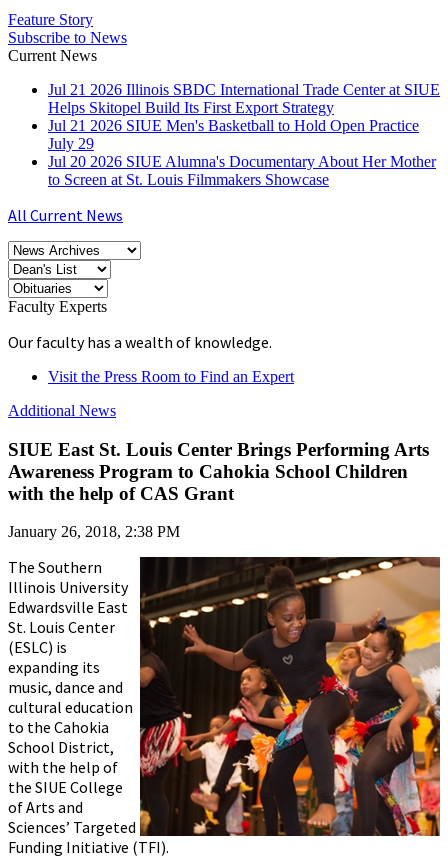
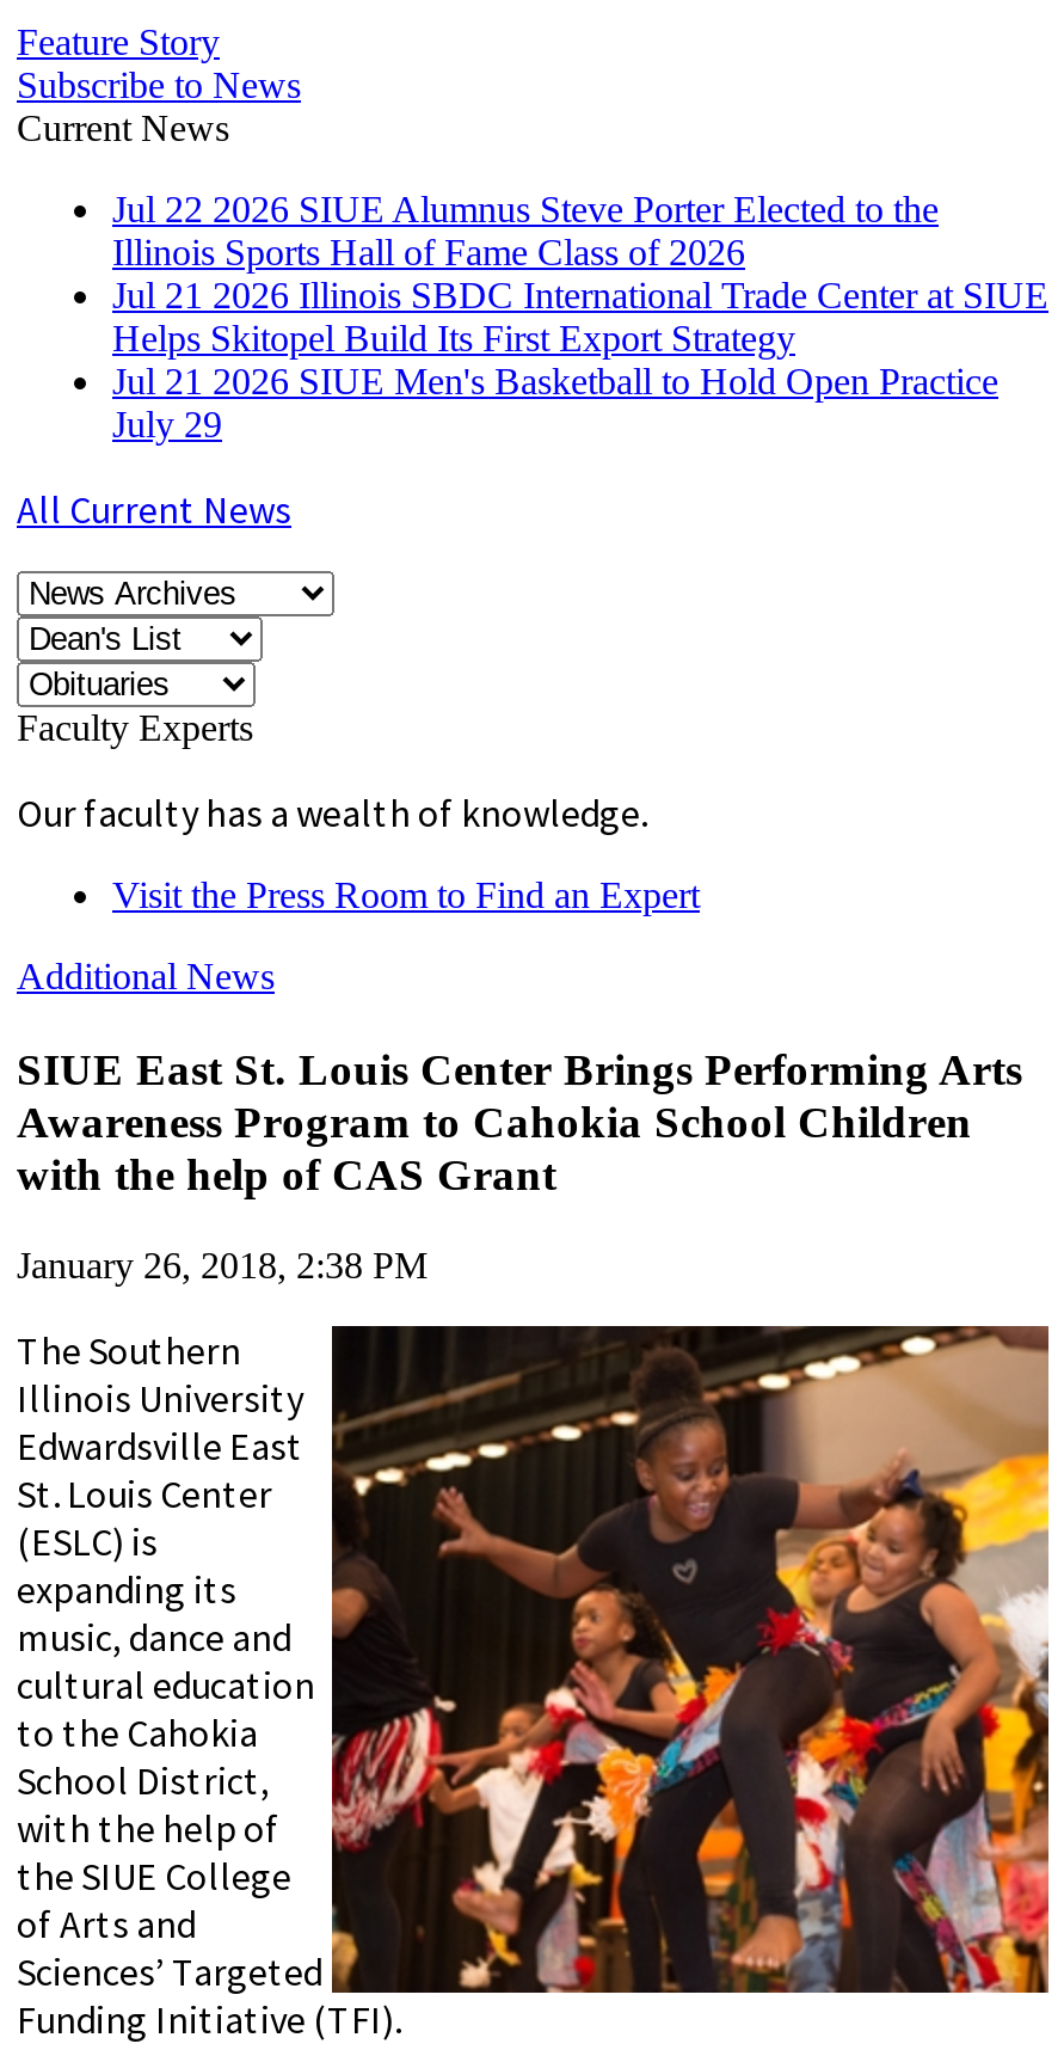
+ Jul 22 2026 SIUE Alumnus Steve Porter Elected to the
+ Illinois Sports Hall of Fame Class of 2026

moved down: Jul 21 2026 Illinois SBDC International Trade Center at SIUE | Helps Skitopel Build Its First Export Strategy | Jul 21 2026 SIUE Men's Basketball to Hold Open Practice | July 29

- Jul 20 2026 SIUE Alumna's Documentary About Her Mother
- to Screen at St. Louis Filmmakers Showcase
